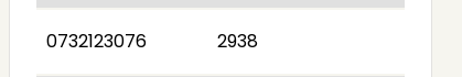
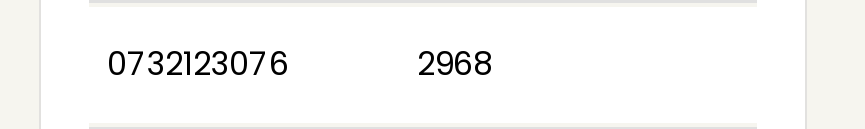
- 2938
+ 2968
